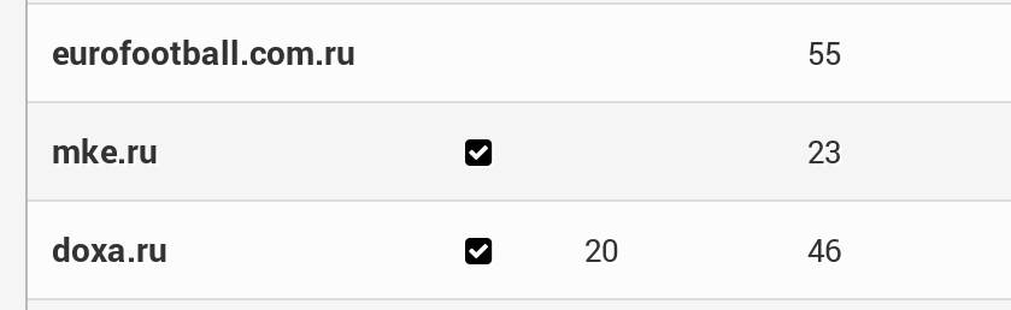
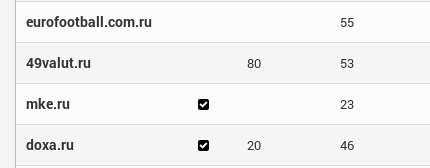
+ 49valut.ru
+ 80
+ 53
